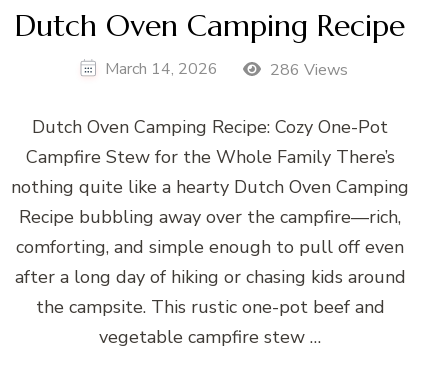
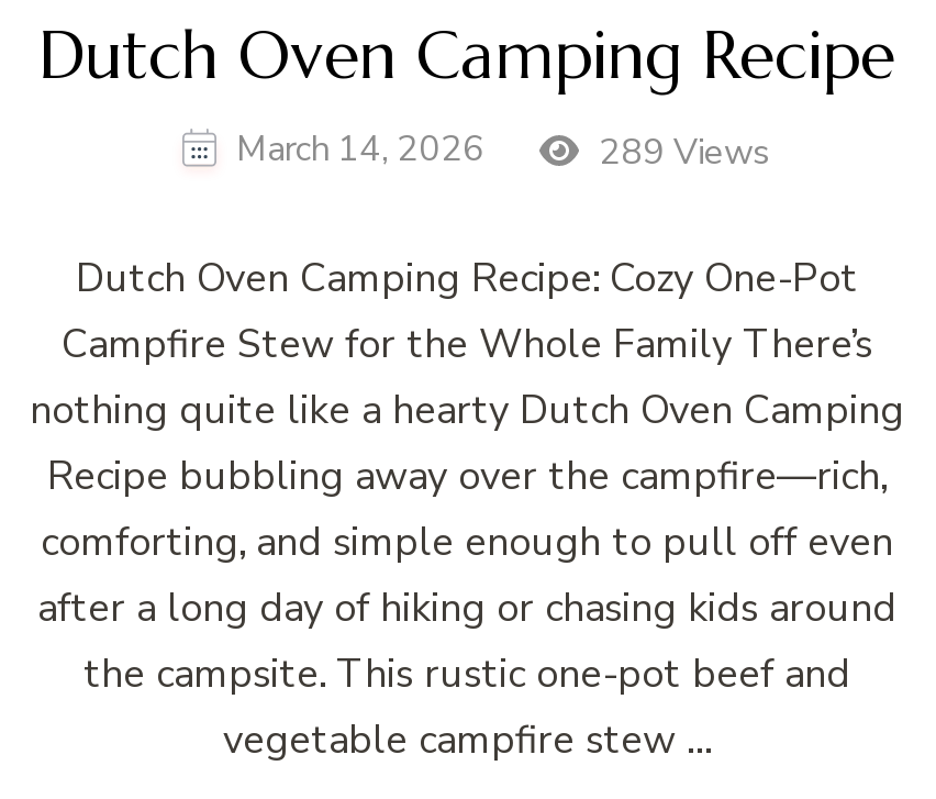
- 286 Views
+ 289 Views
